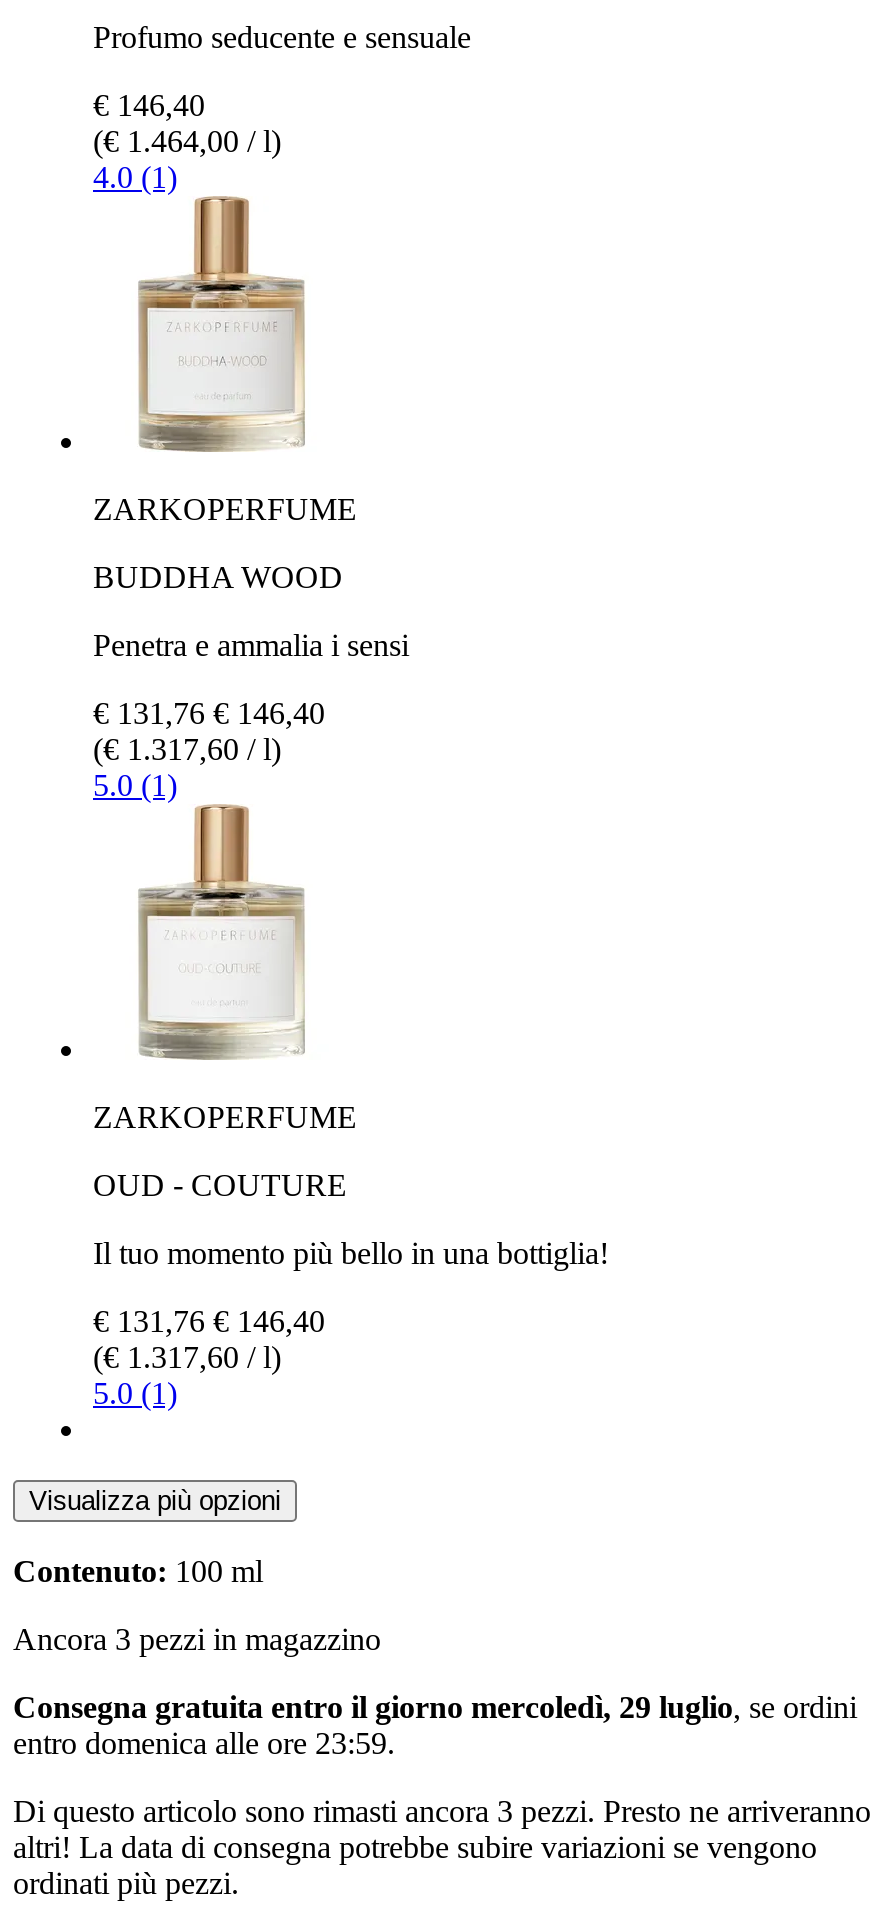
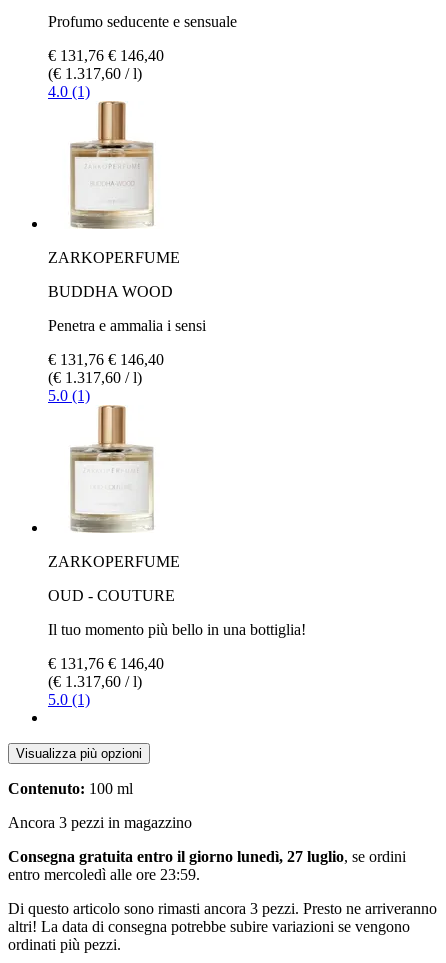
- € 146,40
- (€ 1.464,00 / l)
+ € 131,76 € 146,40
+ (€ 1.317,60 / l)

- Consegna gratuita entro il giorno mercoledì, 29 luglio, se ordini
+ Consegna gratuita entro il giorno lunedì, 27 luglio, se ordini

- entro domenica alle ore 23:59.
+ entro mercoledì alle ore 23:59.
